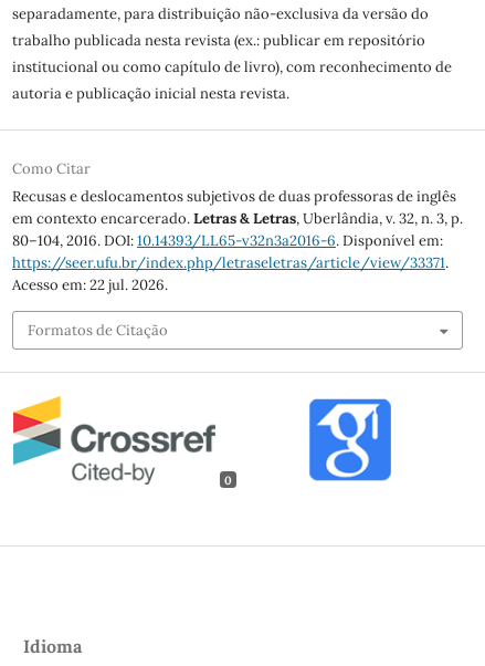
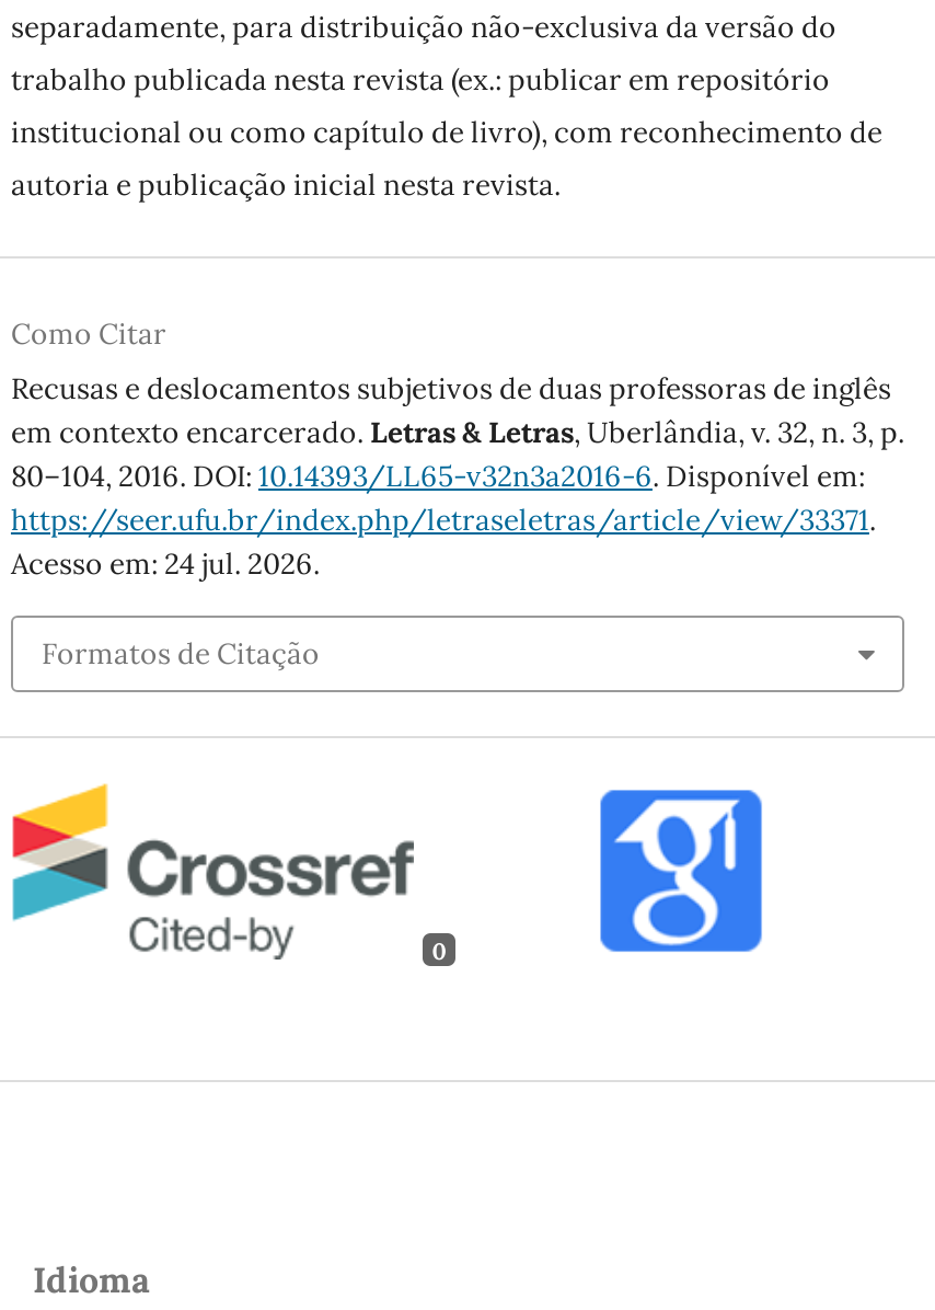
- Acesso em: 22 jul. 2026.
+ Acesso em: 24 jul. 2026.
